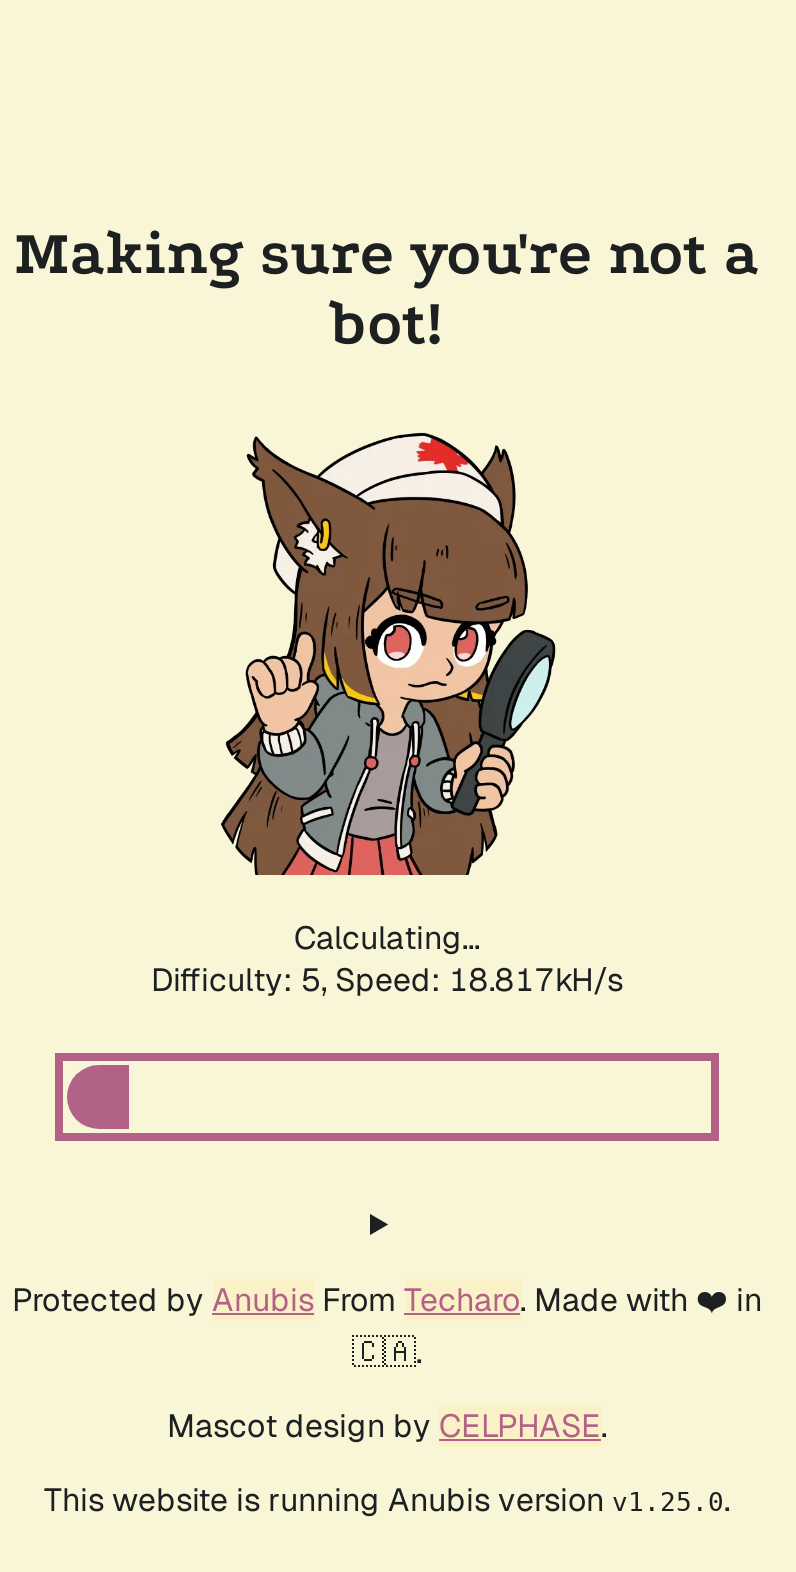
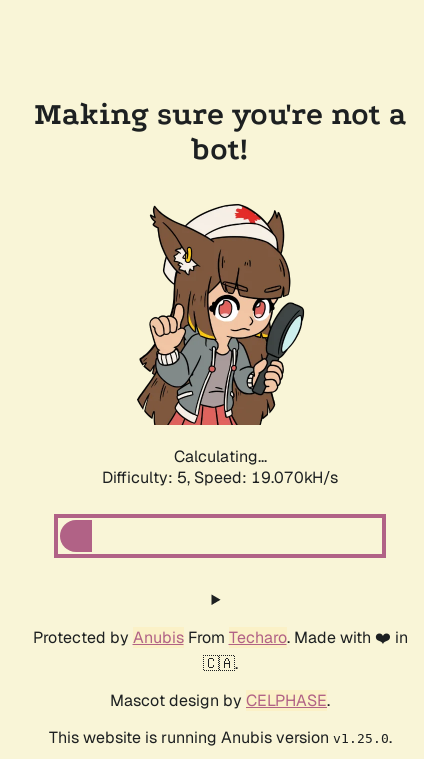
- Difficulty: 5, Speed: 18.817kH/s
+ Difficulty: 5, Speed: 19.070kH/s
